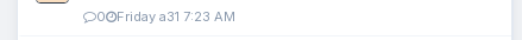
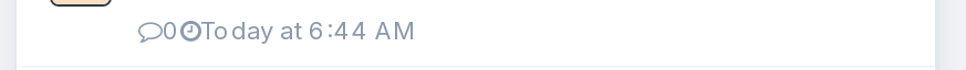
- 0 Friday a31 7:23 AM
+ 0 Today at 6:44 AM
